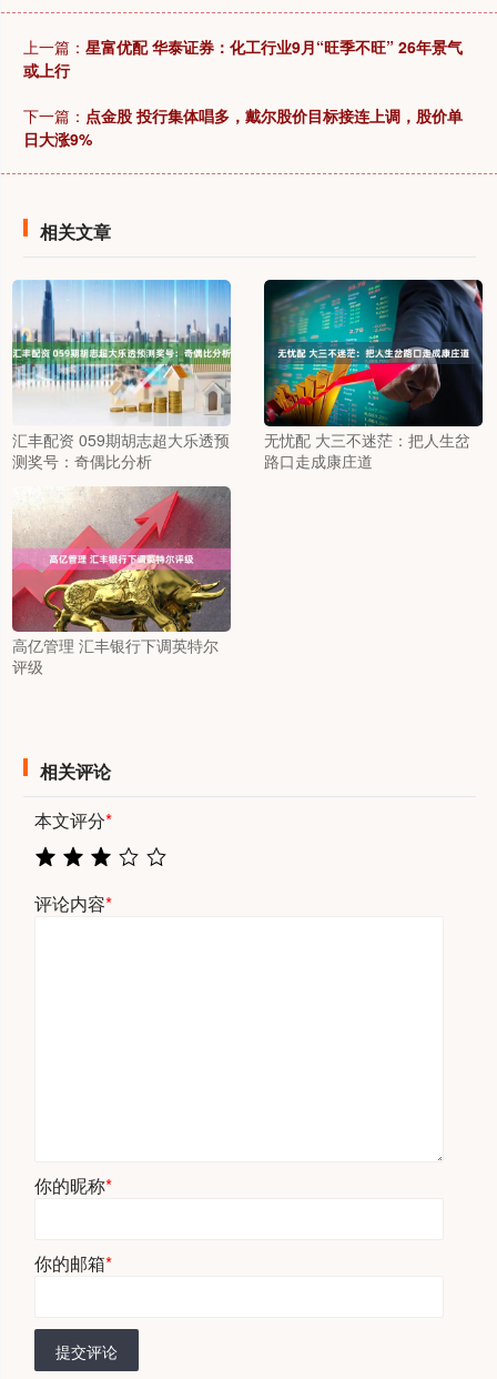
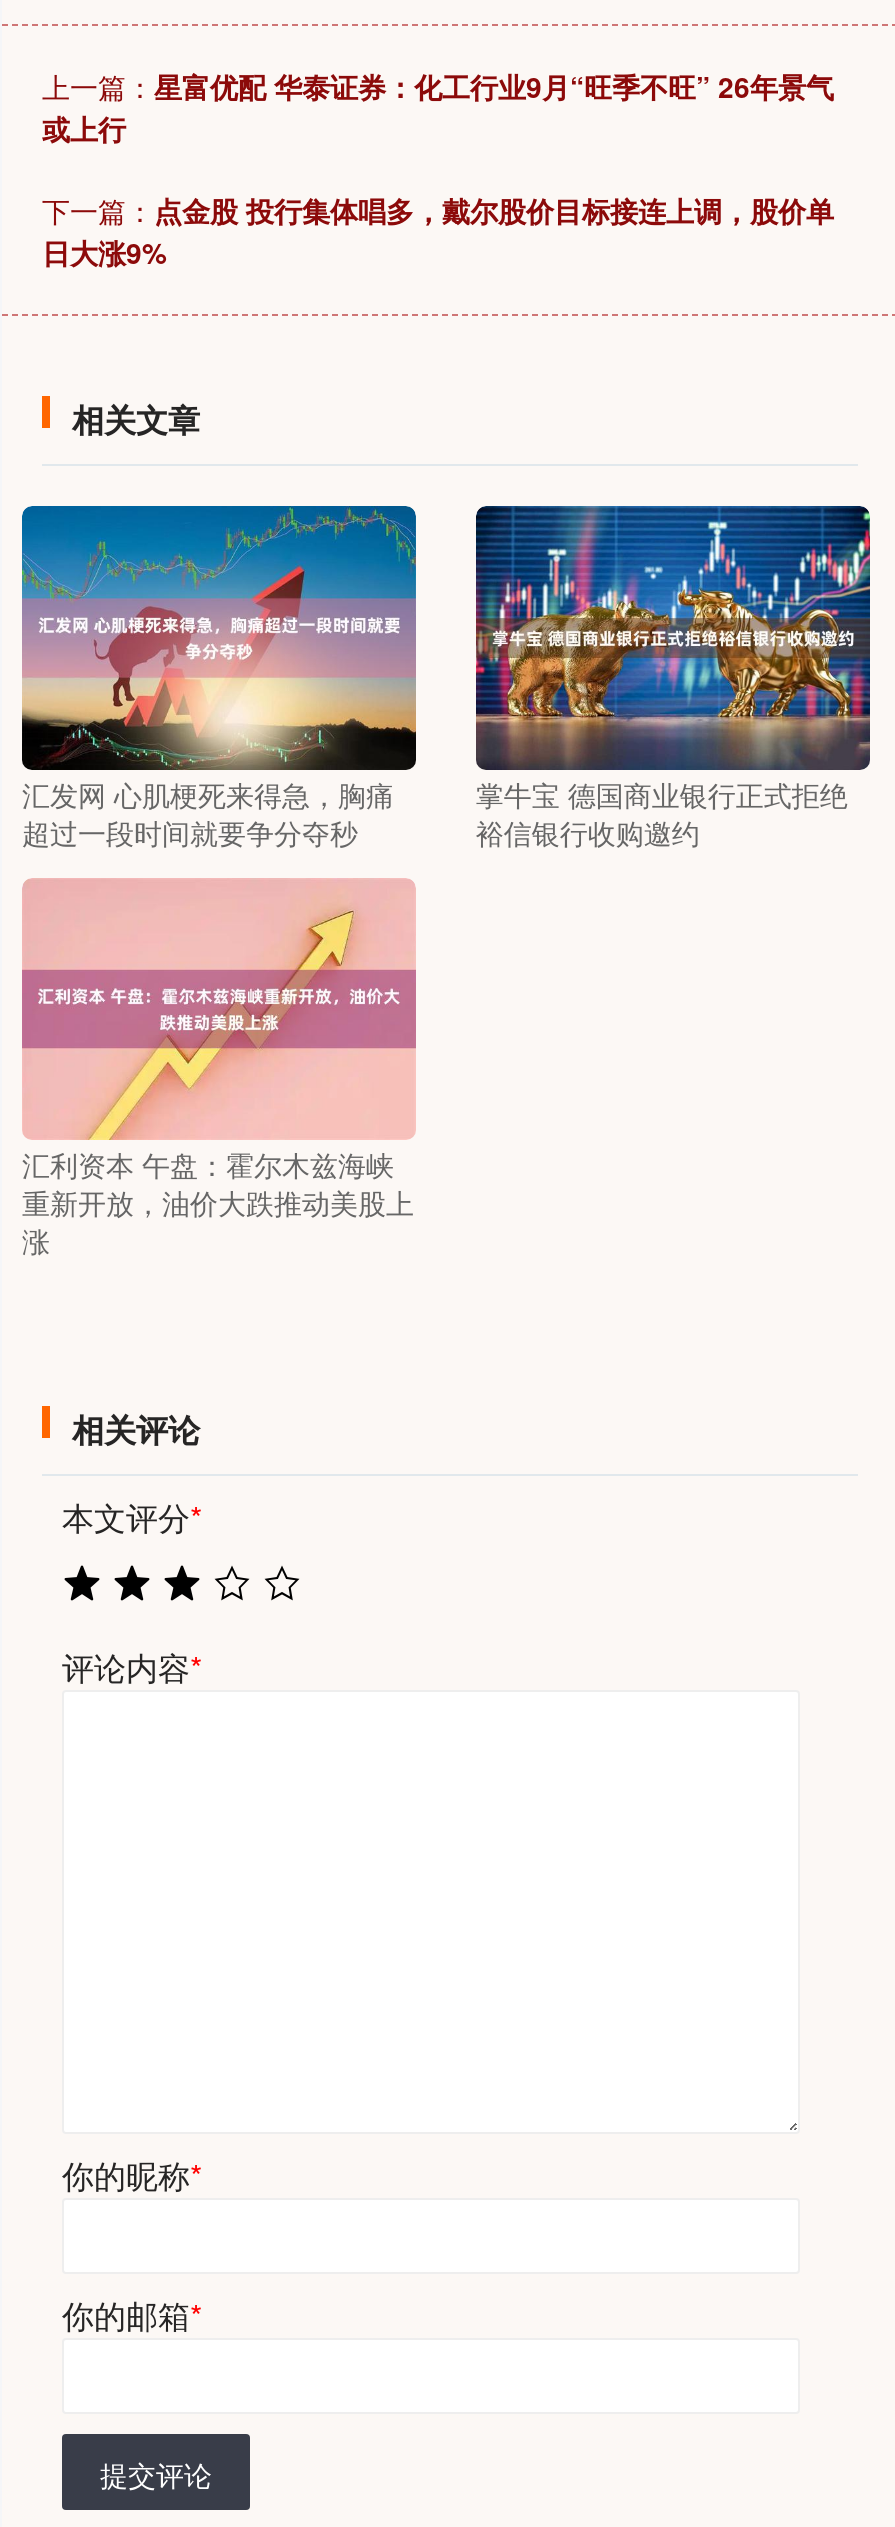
- [image]
- 汇丰配资 059期胡志超大乐透预
- 测奖号：奇偶比分析
+ [image]
+ 汇发网 心肌梗死来得急，胸痛
+ 超过一段时间就要争分夺秒

- [image]
- 无忧配 大三不迷茫：把人生岔
- 路口走成康庄道
+ [image]
+ 掌牛宝 德国商业银行正式拒绝
+ 裕信银行收购邀约

- [image]
- 高亿管理 汇丰银行下调英特尔
- 评级
+ [image]
+ 汇利资本 午盘：霍尔木兹海峡
+ 重新开放，油价大跌推动美股上
+ 涨
